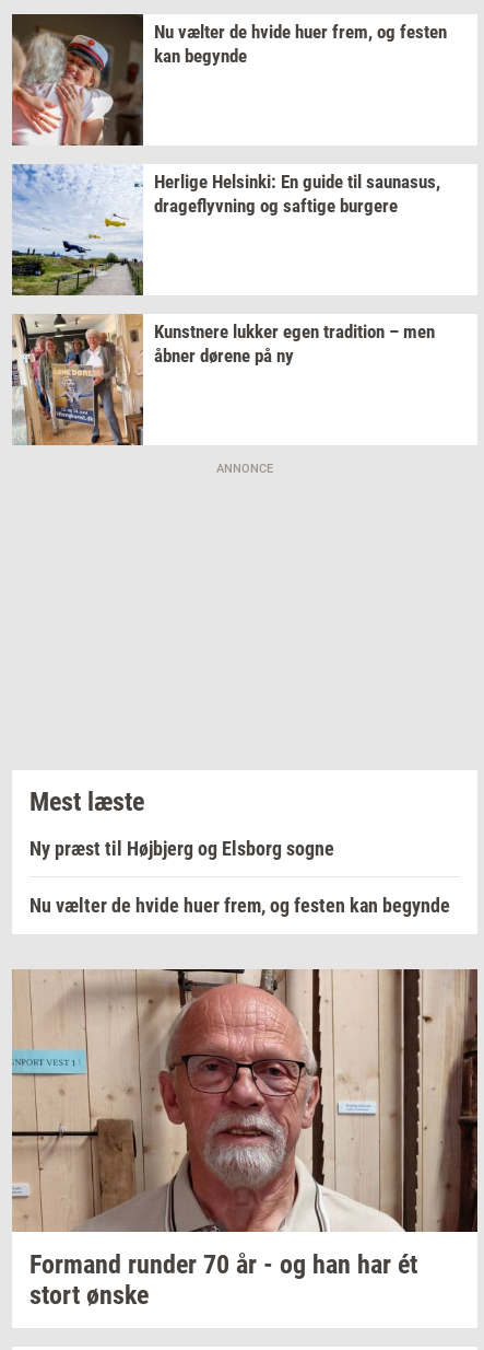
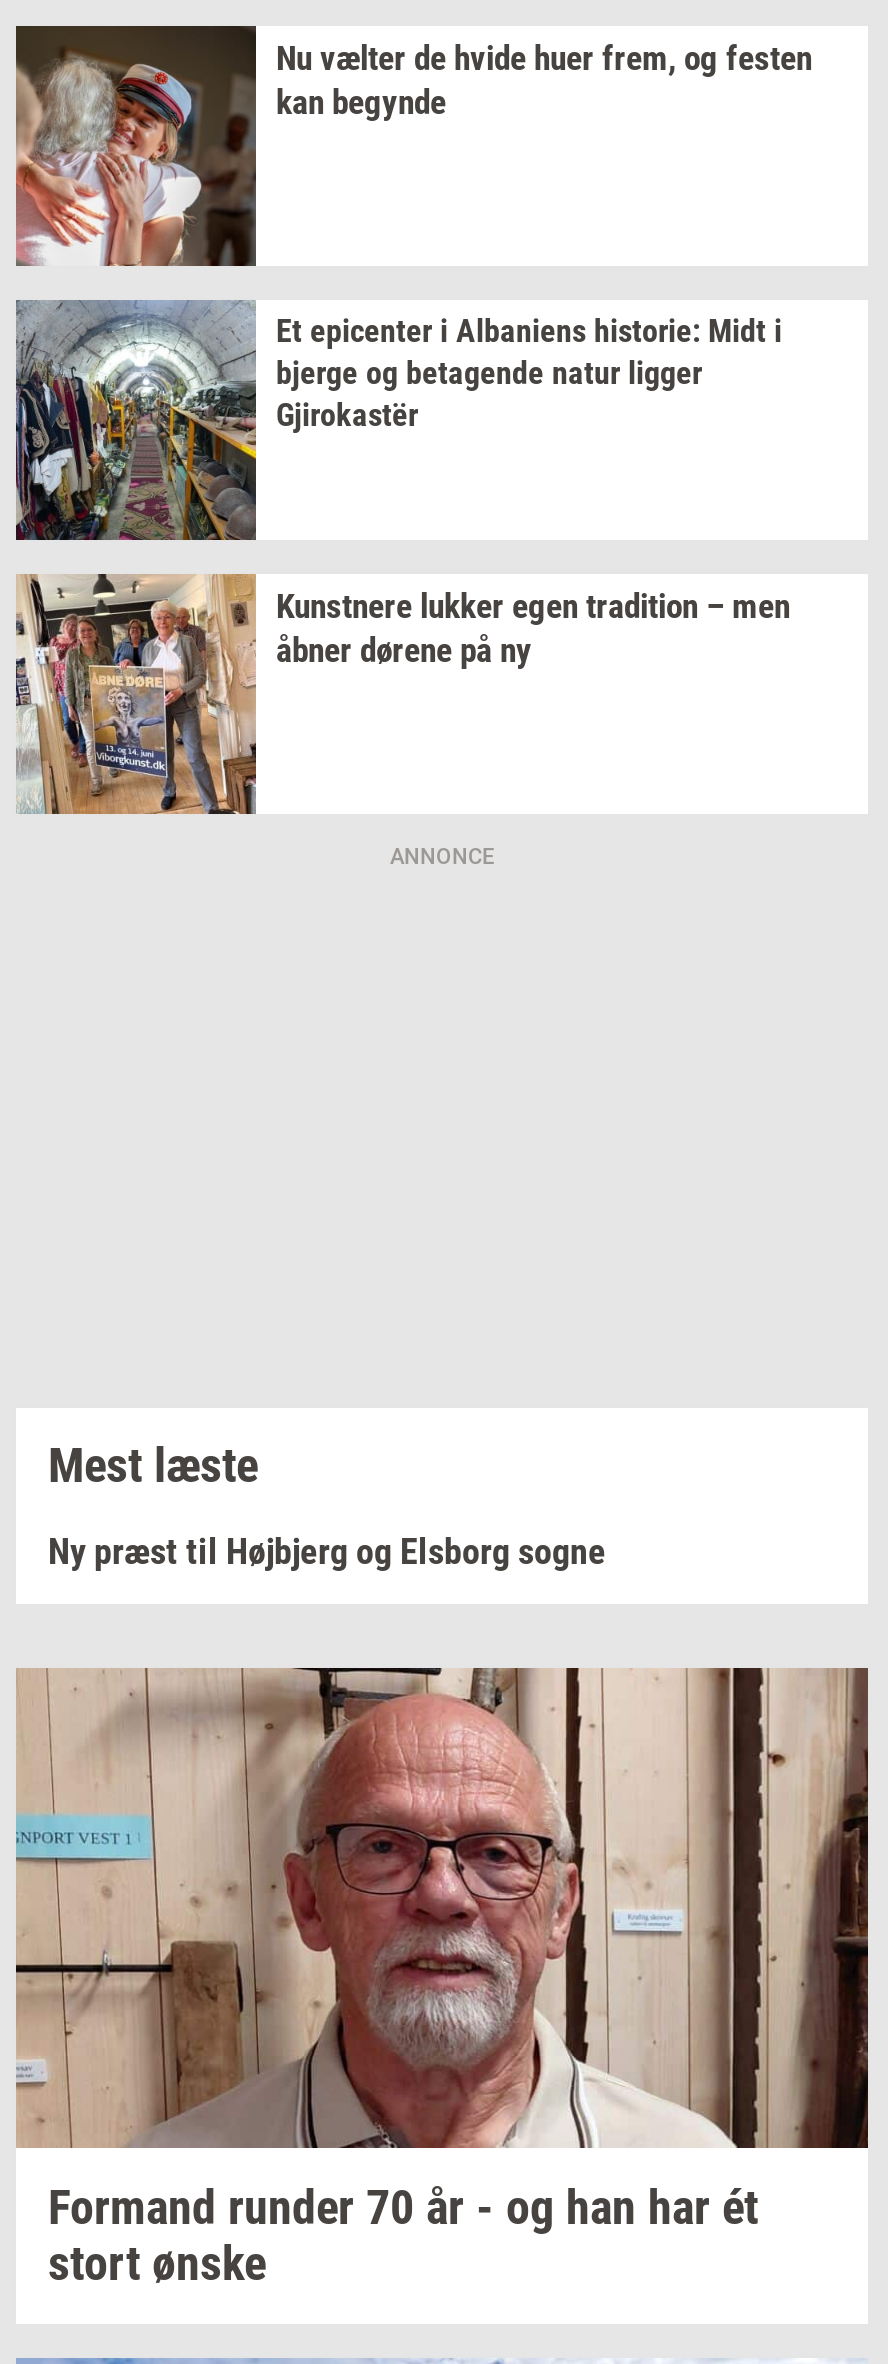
- [image]
- Herlige Helsinki: En guide til saunasus,
- drageflyvning og saftige burgere
+ [image]
+ Et epicenter i Albaniens historie: Midt i
+ bjerge og betagende natur ligger
+ Gjirokastër

- Nu vælter de hvide huer frem, og festen kan begynde
